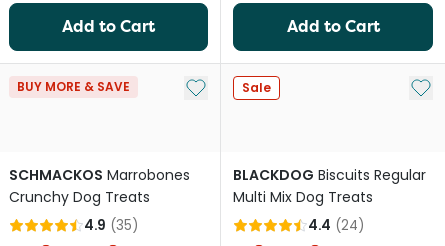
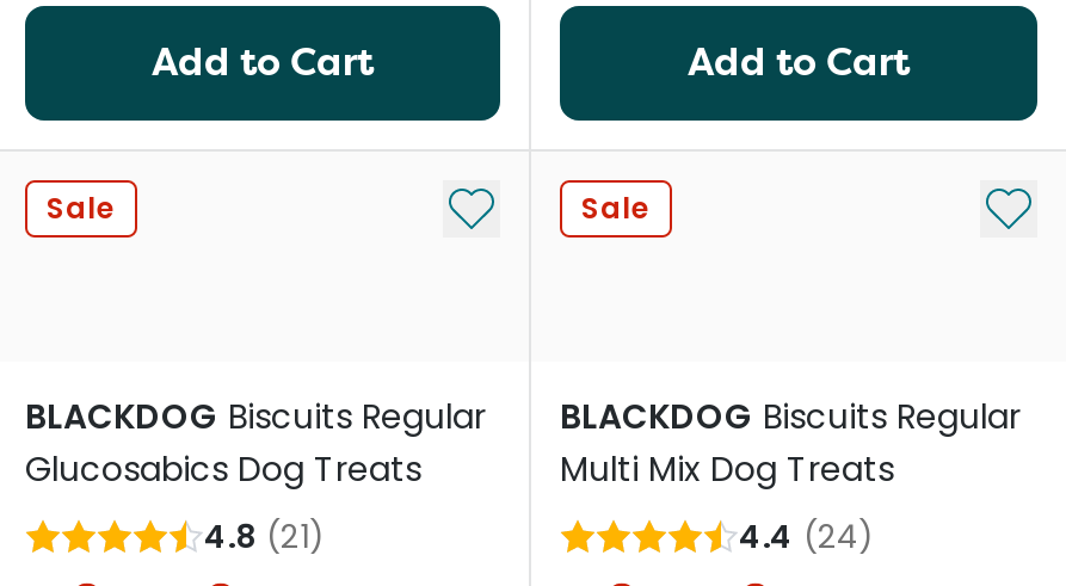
- BUY MORE & SAVE
+ Sale

- SCHMACKOS Marrobones
- Crunchy Dog Treats
- 4.9 (35)
+ BLACKDOG Biscuits Regular
+ Glucosabics Dog Treats
+ 4.8 (21)
